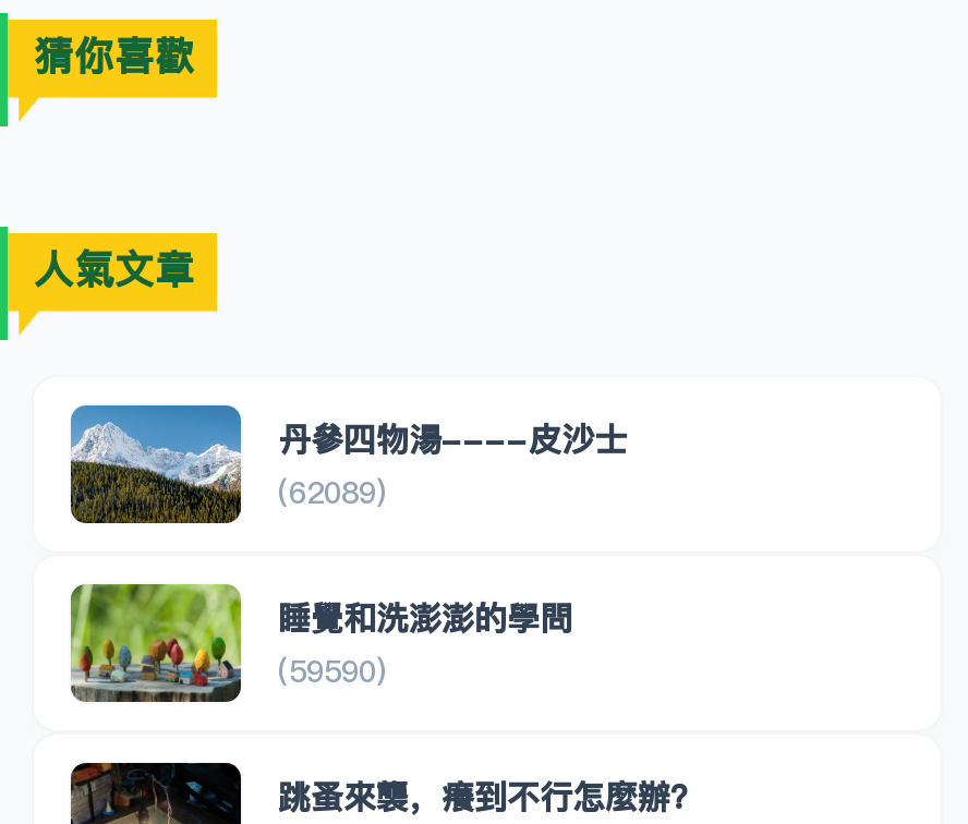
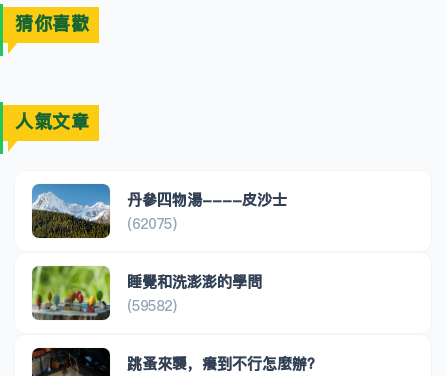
- (62089)
+ (62075)

- (59590)
+ (59582)
